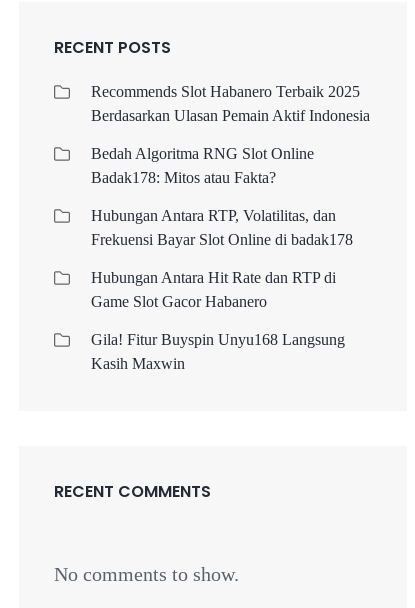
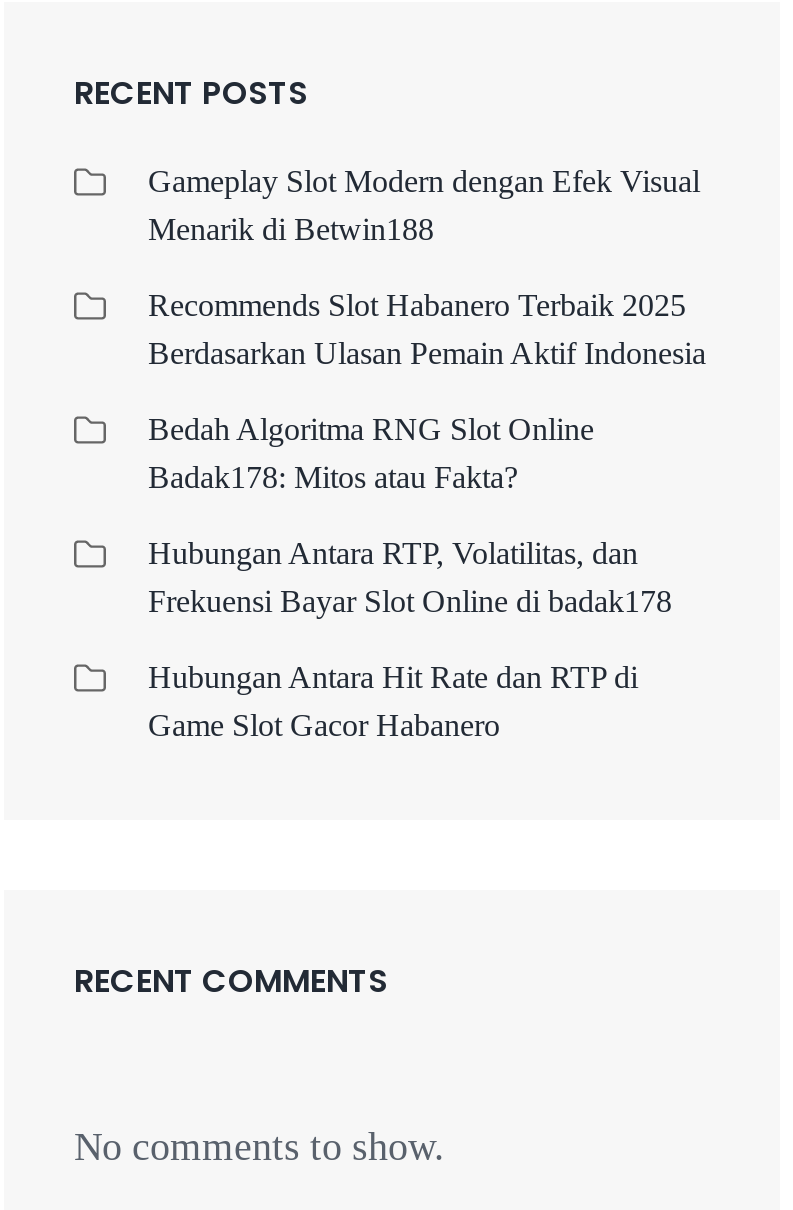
+ Gameplay Slot Modern dengan Efek Visual
+ Menarik di Betwin188

moved down: Recommends Slot Habanero Terbaik 2025 | Berdasarkan Ulasan Pemain Aktif Indonesia | Bedah Algoritma RNG Slot Online | Badak178: Mitos atau Fakta? | Hubungan Antara RTP, Volatilitas, dan | Frekuensi Bayar Slot Online di badak178 | Hubungan Antara Hit Rate dan RTP di | Game Slot Gacor Habanero

- Gila! Fitur Buyspin Unyu168 Langsung
- Kasih Maxwin
